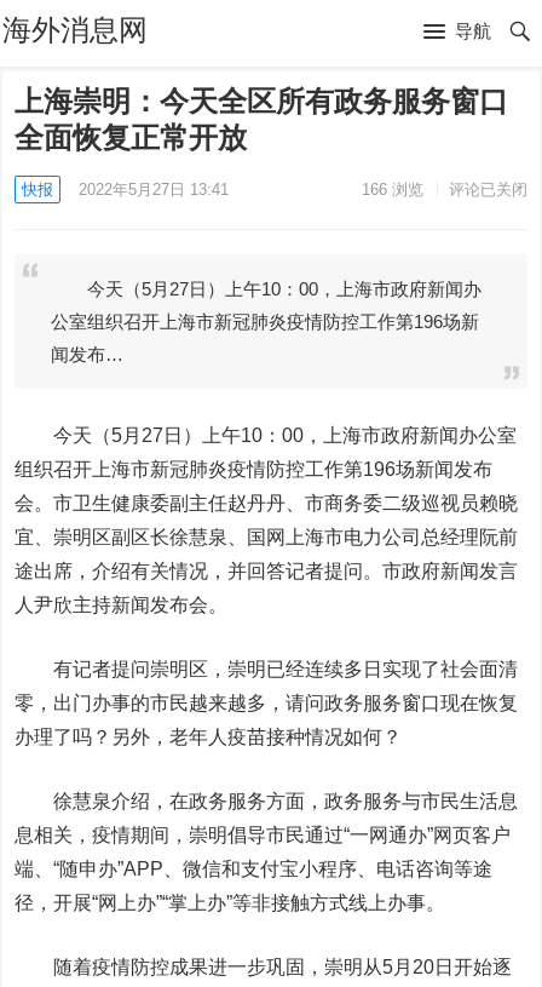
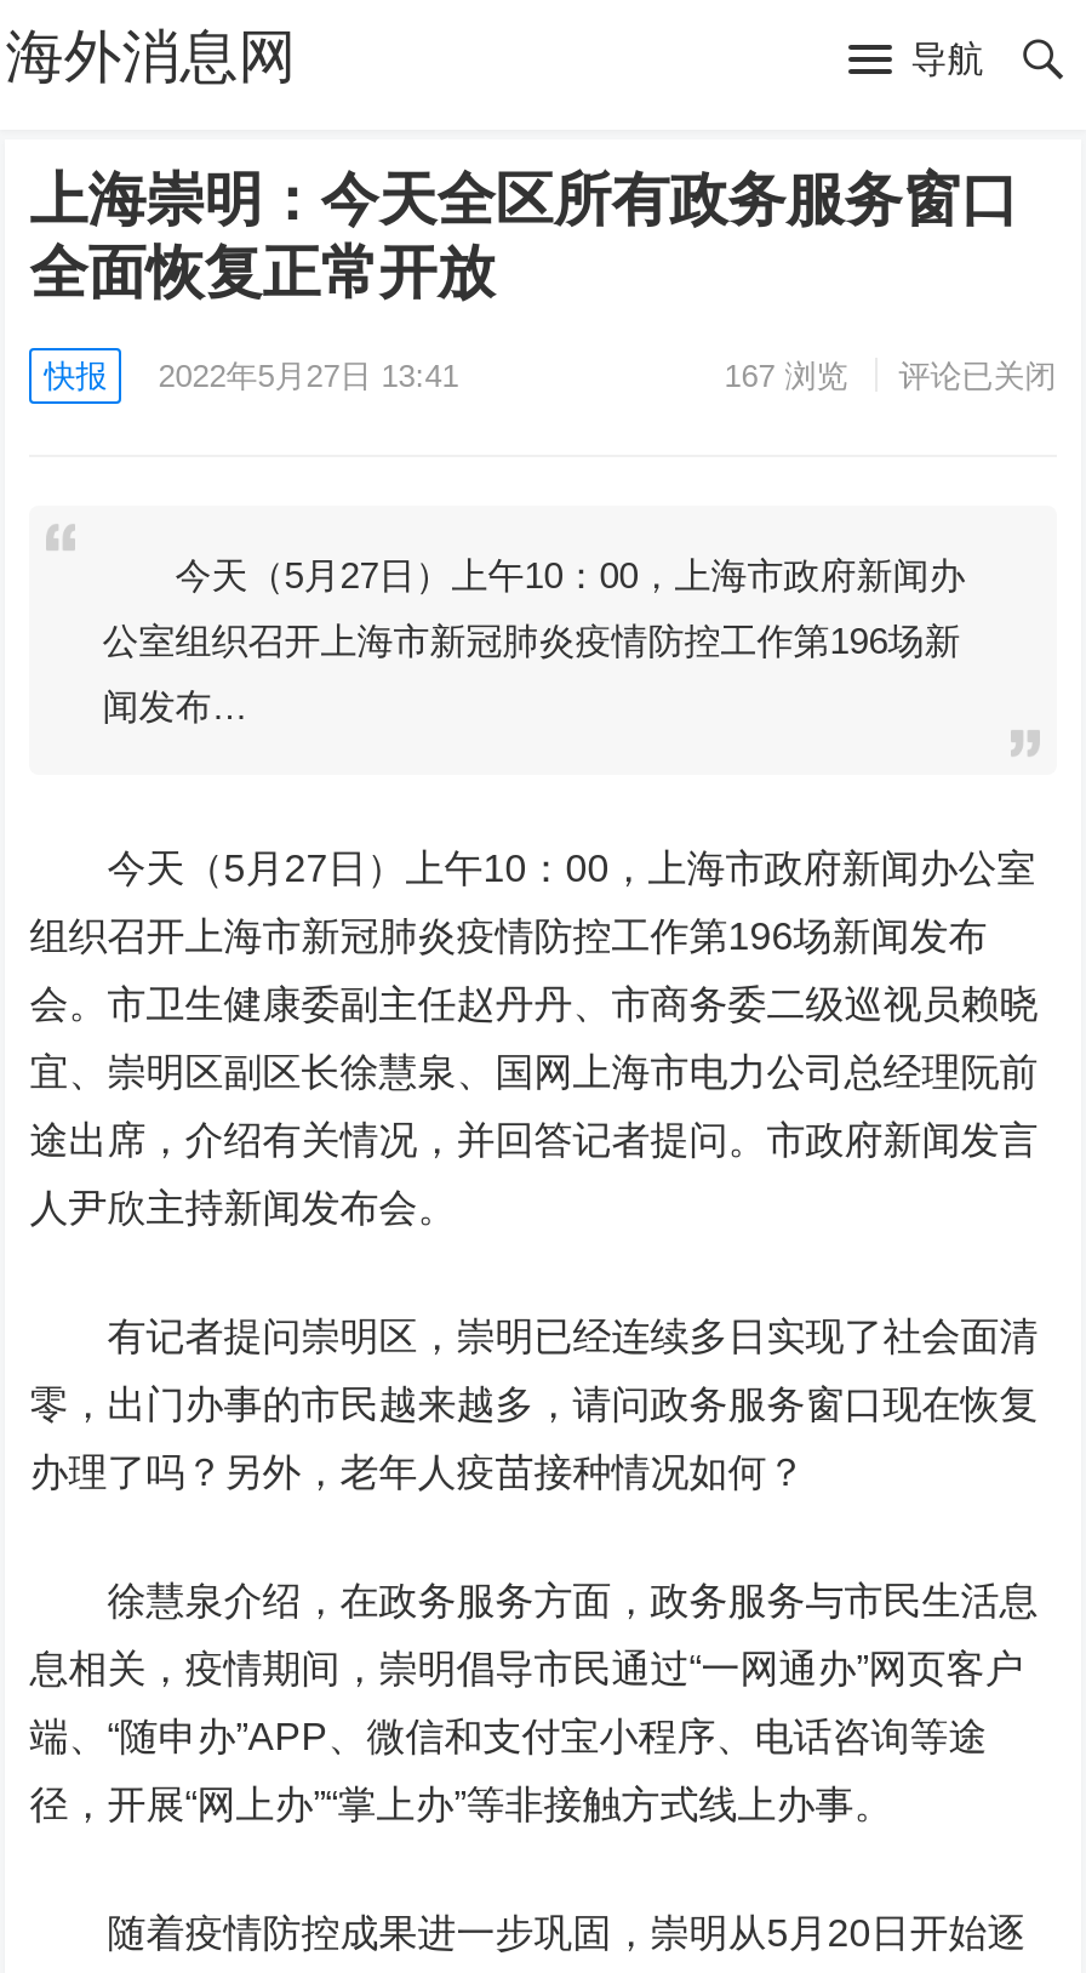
- 166浏览 评论已关闭
+ 167浏览 评论已关闭
